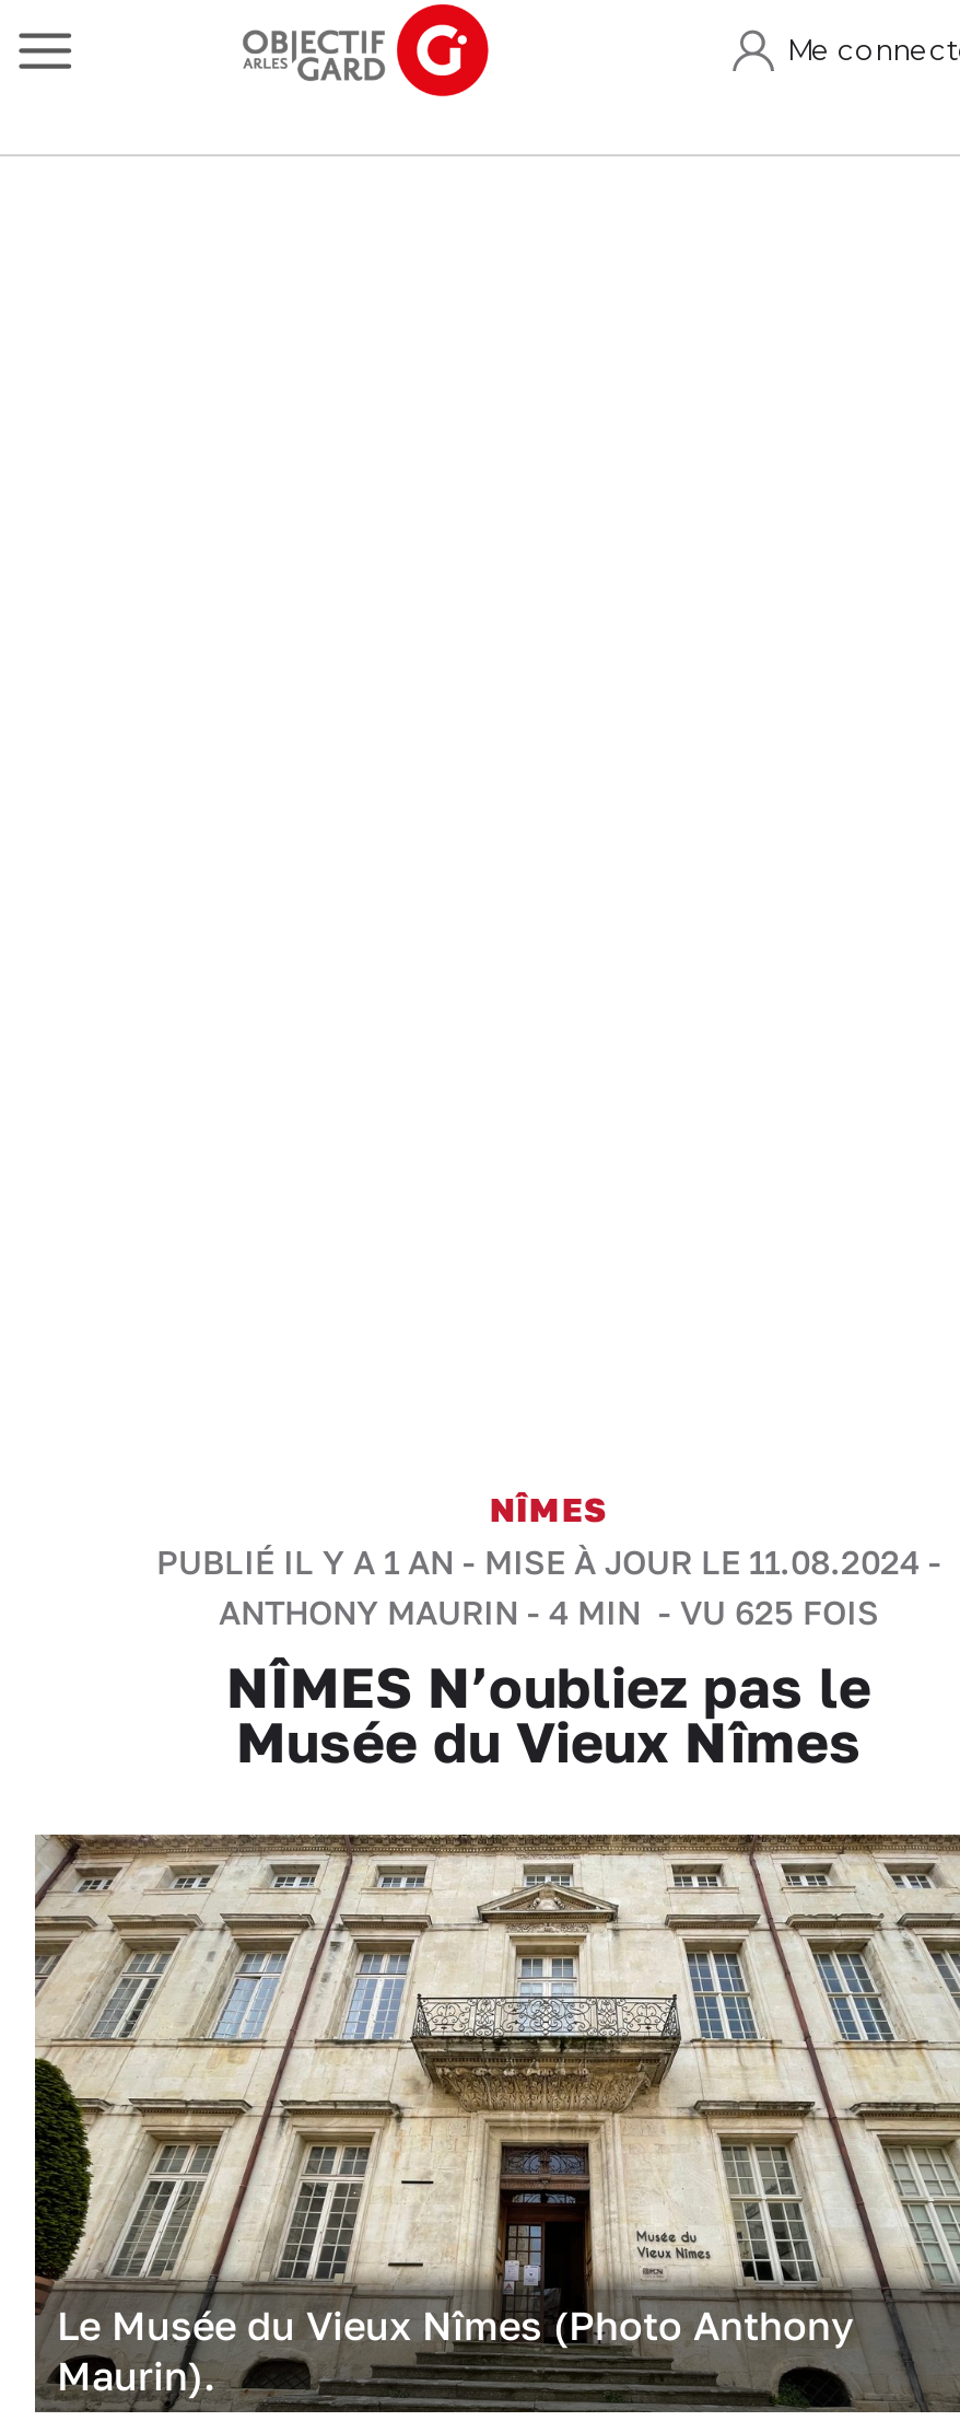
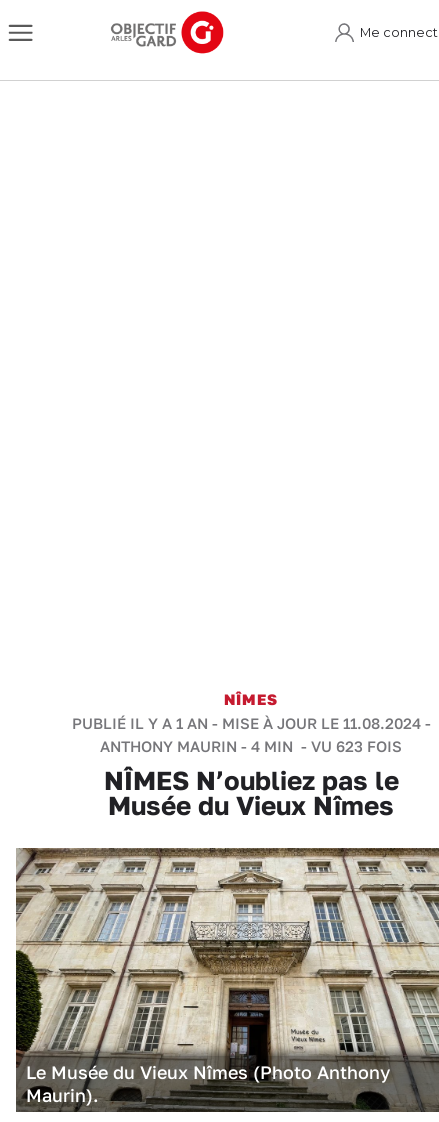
- ANTHONY MAURIN - 4 MIN - VU 625 FOIS
+ ANTHONY MAURIN - 4 MIN - VU 623 FOIS
